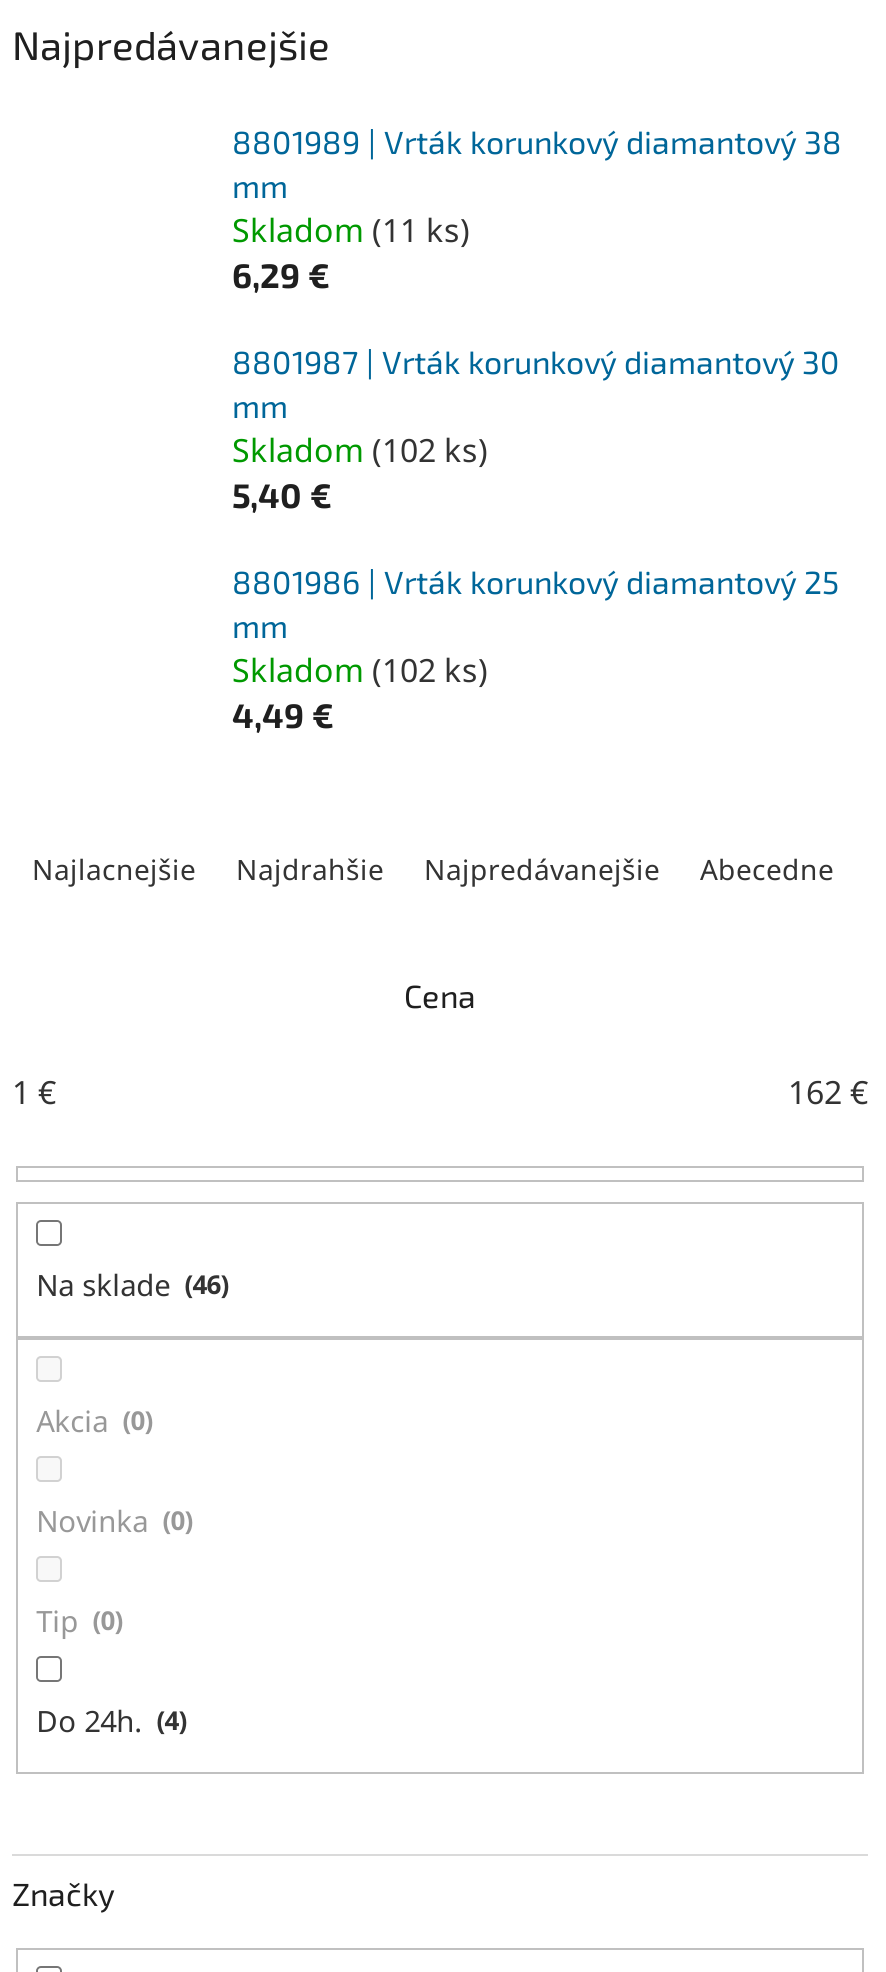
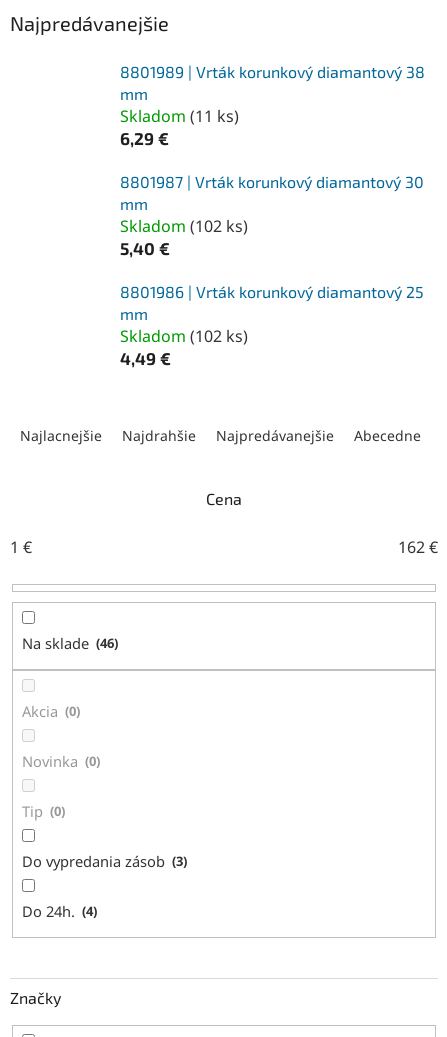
+ Do vypredania zásob
+ 3
